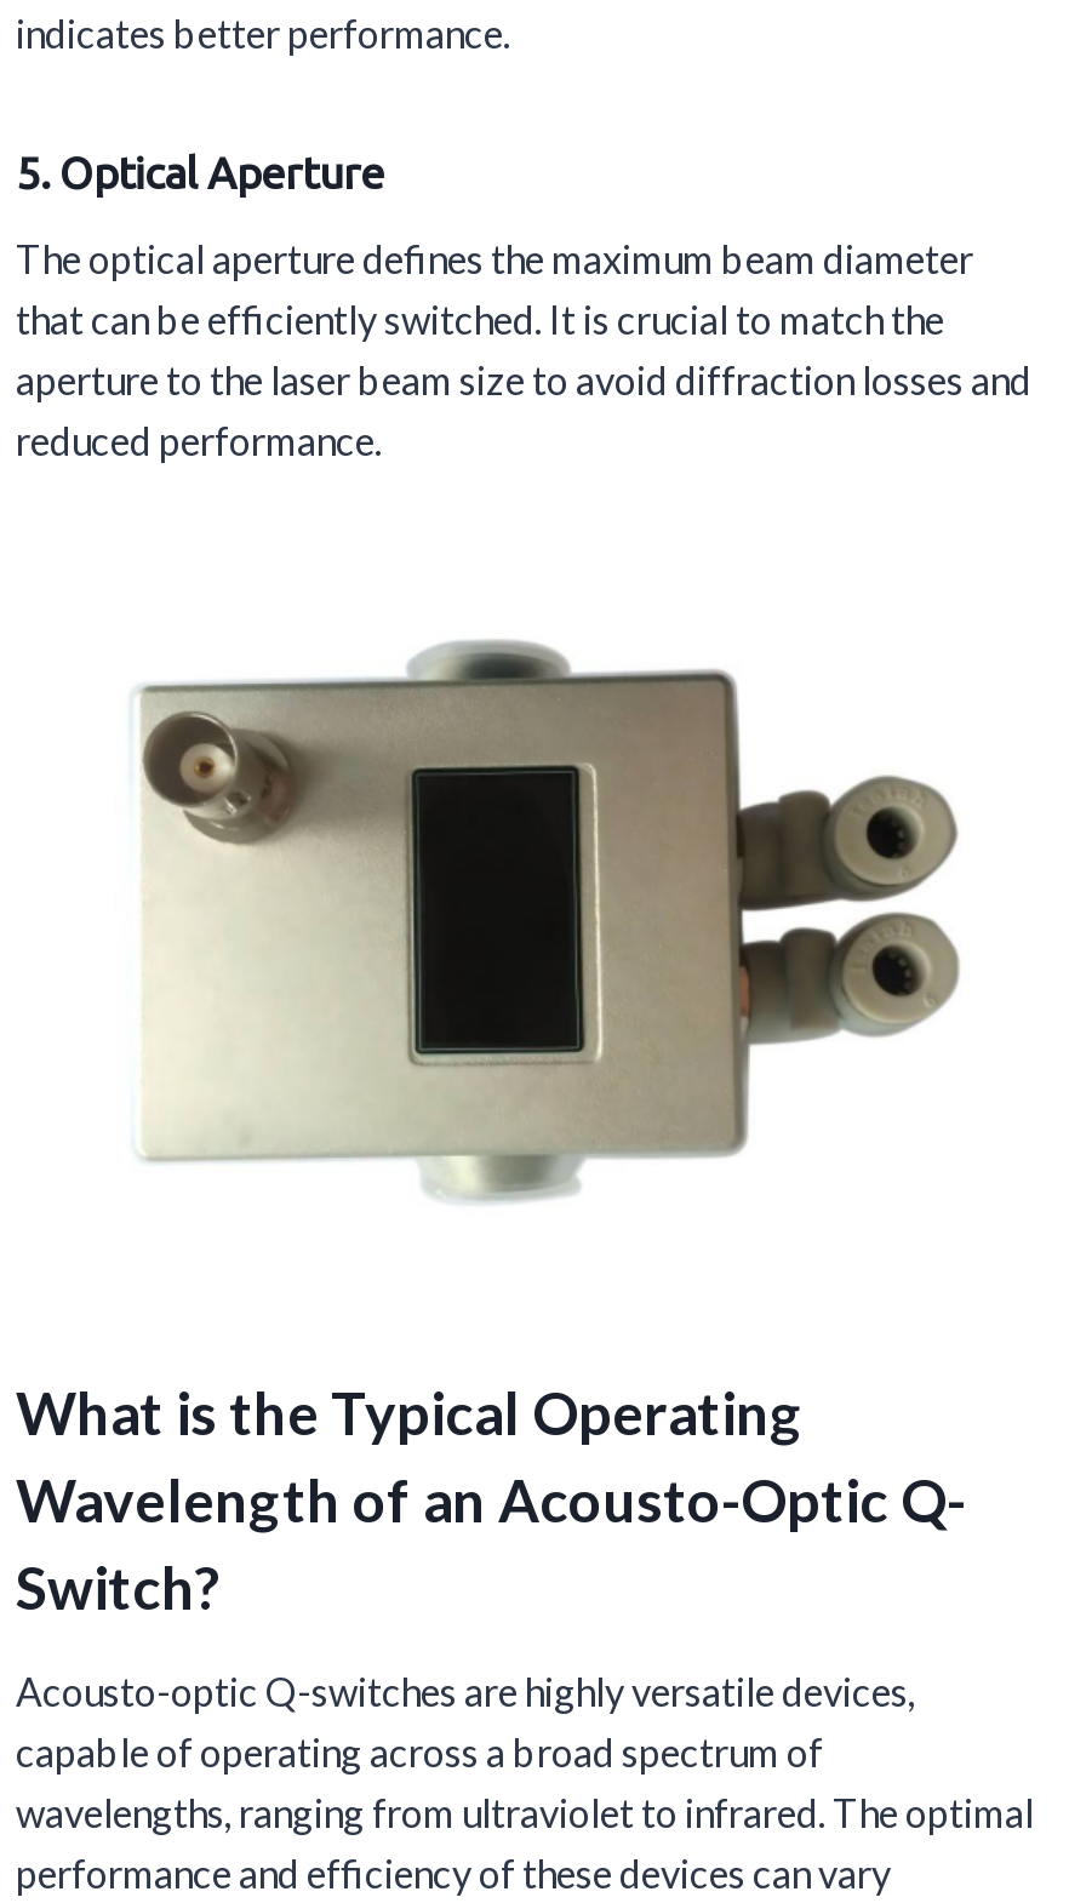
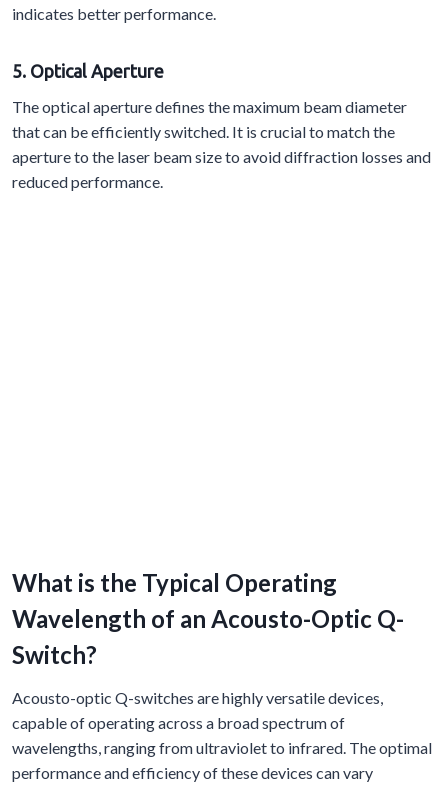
- [image]
